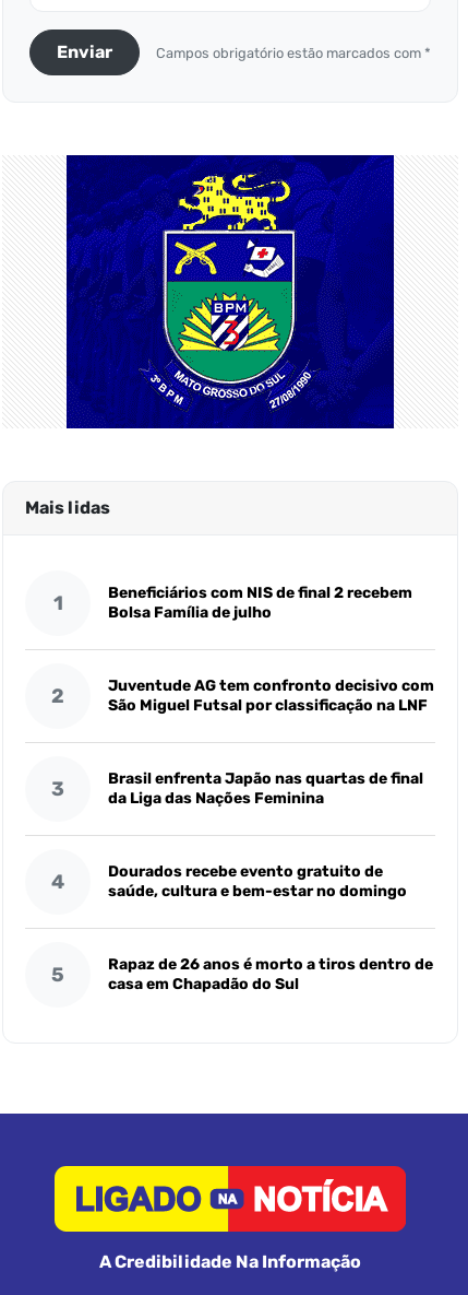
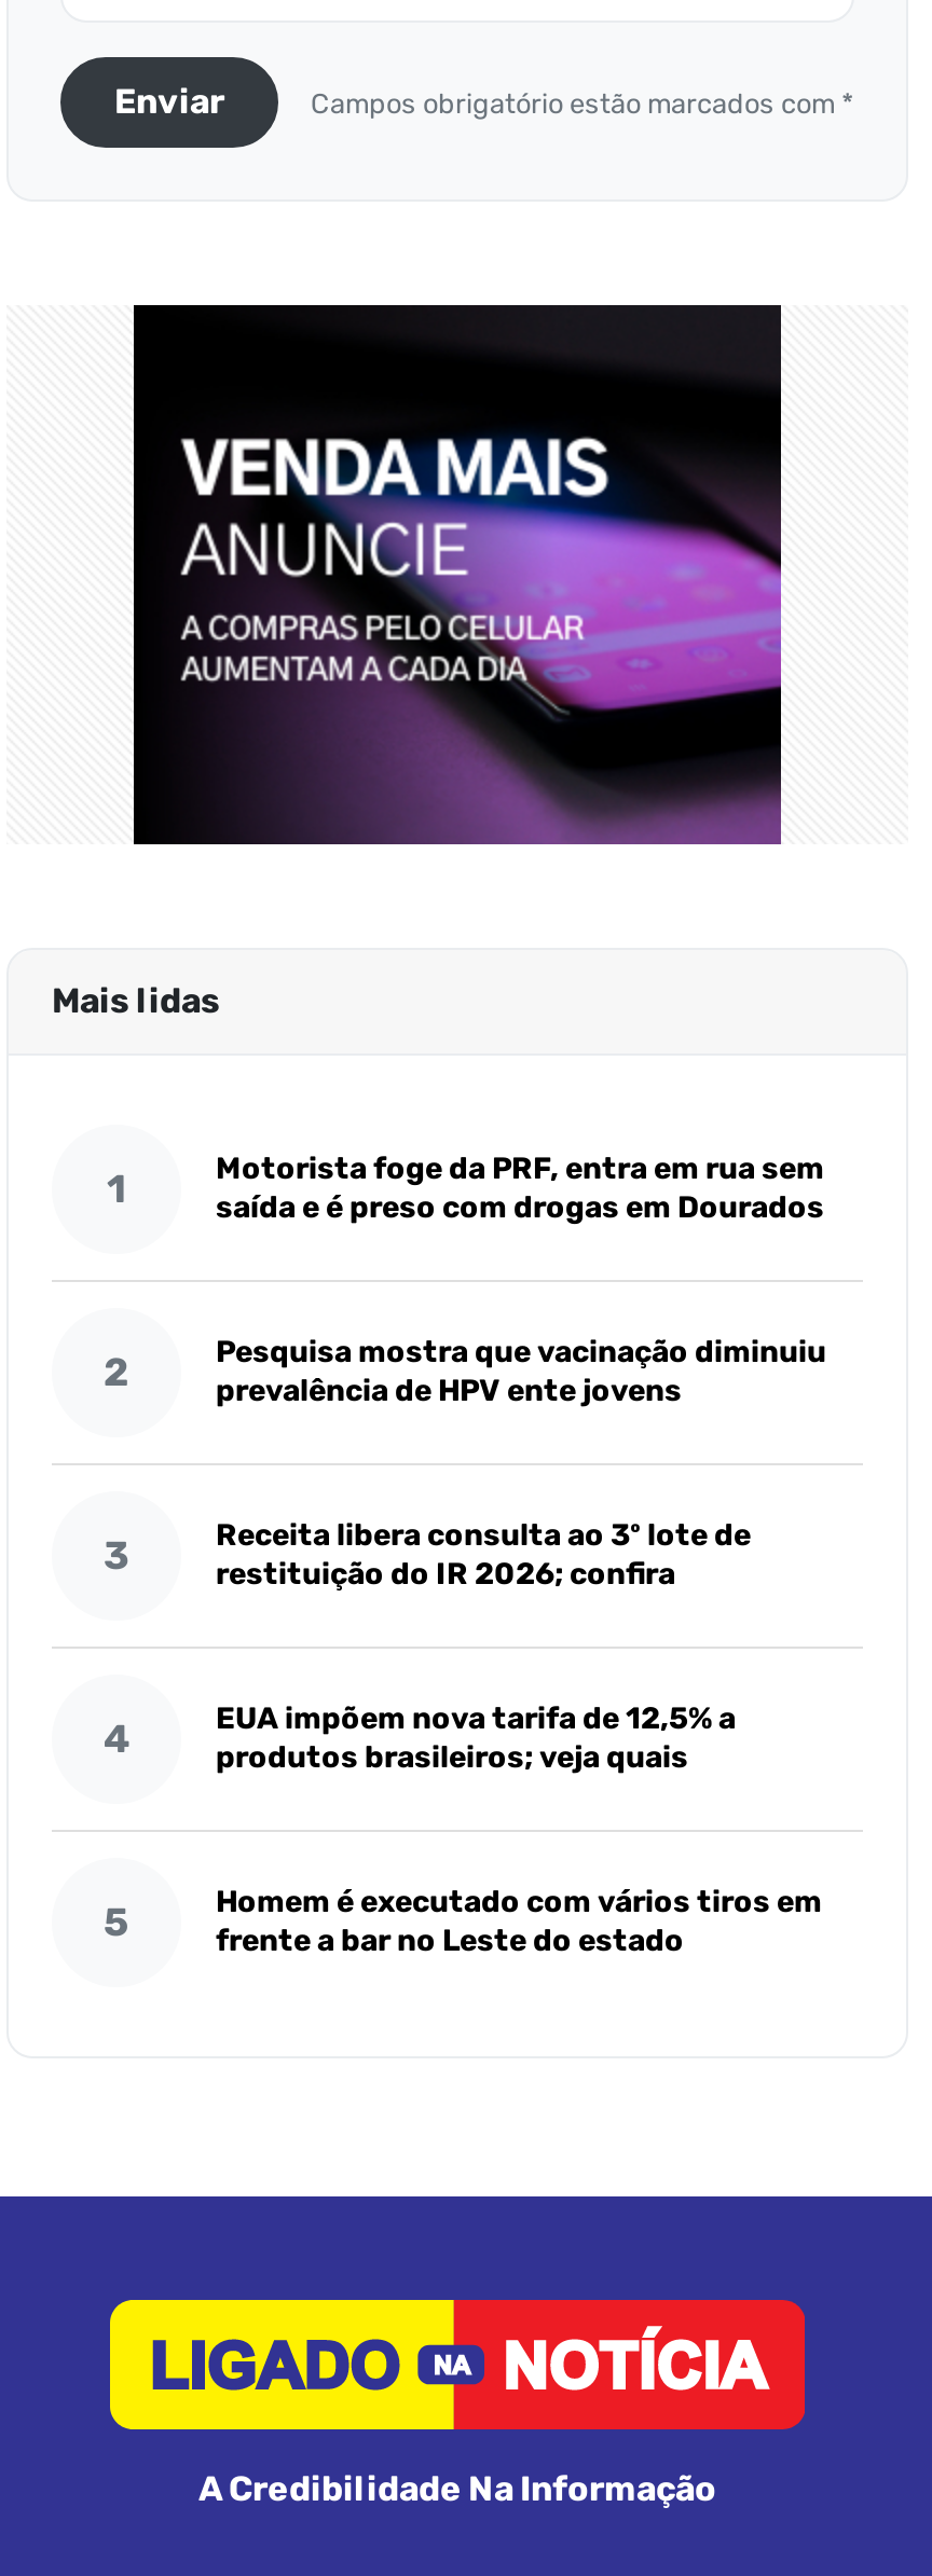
- [image]
+ [image]

- Beneficiários com NIS de final 2 recebem
- Bolsa Família de julho
+ Motorista foge da PRF, entra em rua sem
+ saída e é preso com drogas em Dourados

- Juventude AG tem confronto decisivo com
- São Miguel Futsal por classificação na LNF
+ Pesquisa mostra que vacinação diminuiu
+ prevalência de HPV ente jovens

- Brasil enfrenta Japão nas quartas de final
- da Liga das Nações Feminina
+ Receita libera consulta ao 3º lote de
+ restituição do IR 2026; confira

- Dourados recebe evento gratuito de
- saúde, cultura e bem-estar no domingo
+ EUA impõem nova tarifa de 12,5% a
+ produtos brasileiros; veja quais

- Rapaz de 26 anos é morto a tiros dentro de
- casa em Chapadão do Sul
+ Homem é executado com vários tiros em
+ frente a bar no Leste do estado
